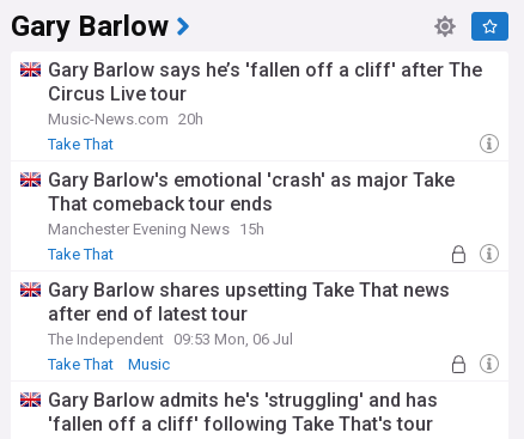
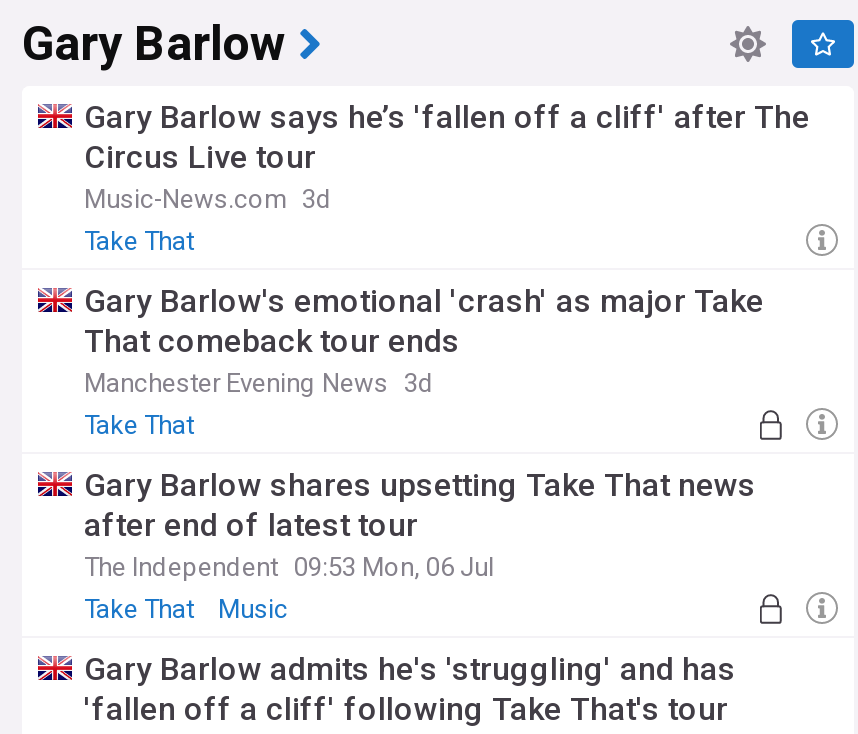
- Music-News.com 20h
+ Music-News.com 3d

- Manchester Evening News 15h
+ Manchester Evening News 3d
